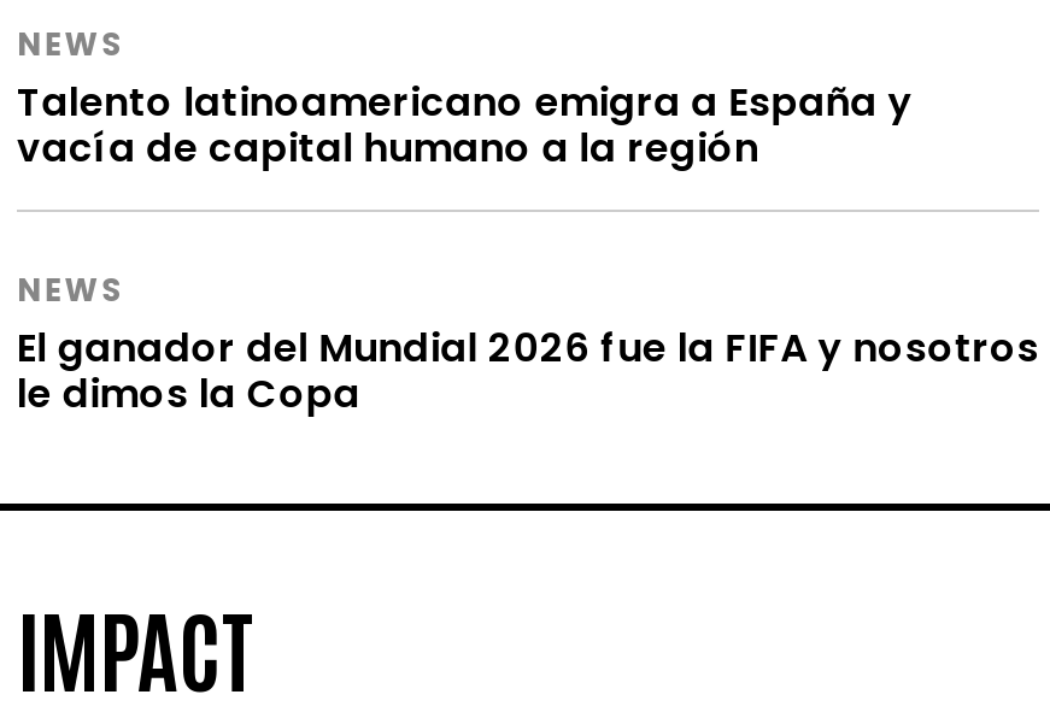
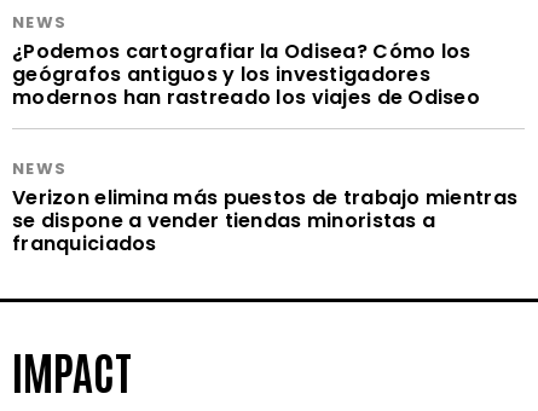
- Talento latinoamericano emigra a España y
- vacía de capital humano a la región
+ ¿Podemos cartografiar la Odisea? Cómo los
+ geógrafos antiguos y los investigadores
+ modernos han rastreado los viajes de Odiseo

- El ganador del Mundial 2026 fue la FIFA y nosotros
- le dimos la Copa
+ Verizon elimina más puestos de trabajo mientras
+ se dispone a vender tiendas minoristas a
+ franquiciados
